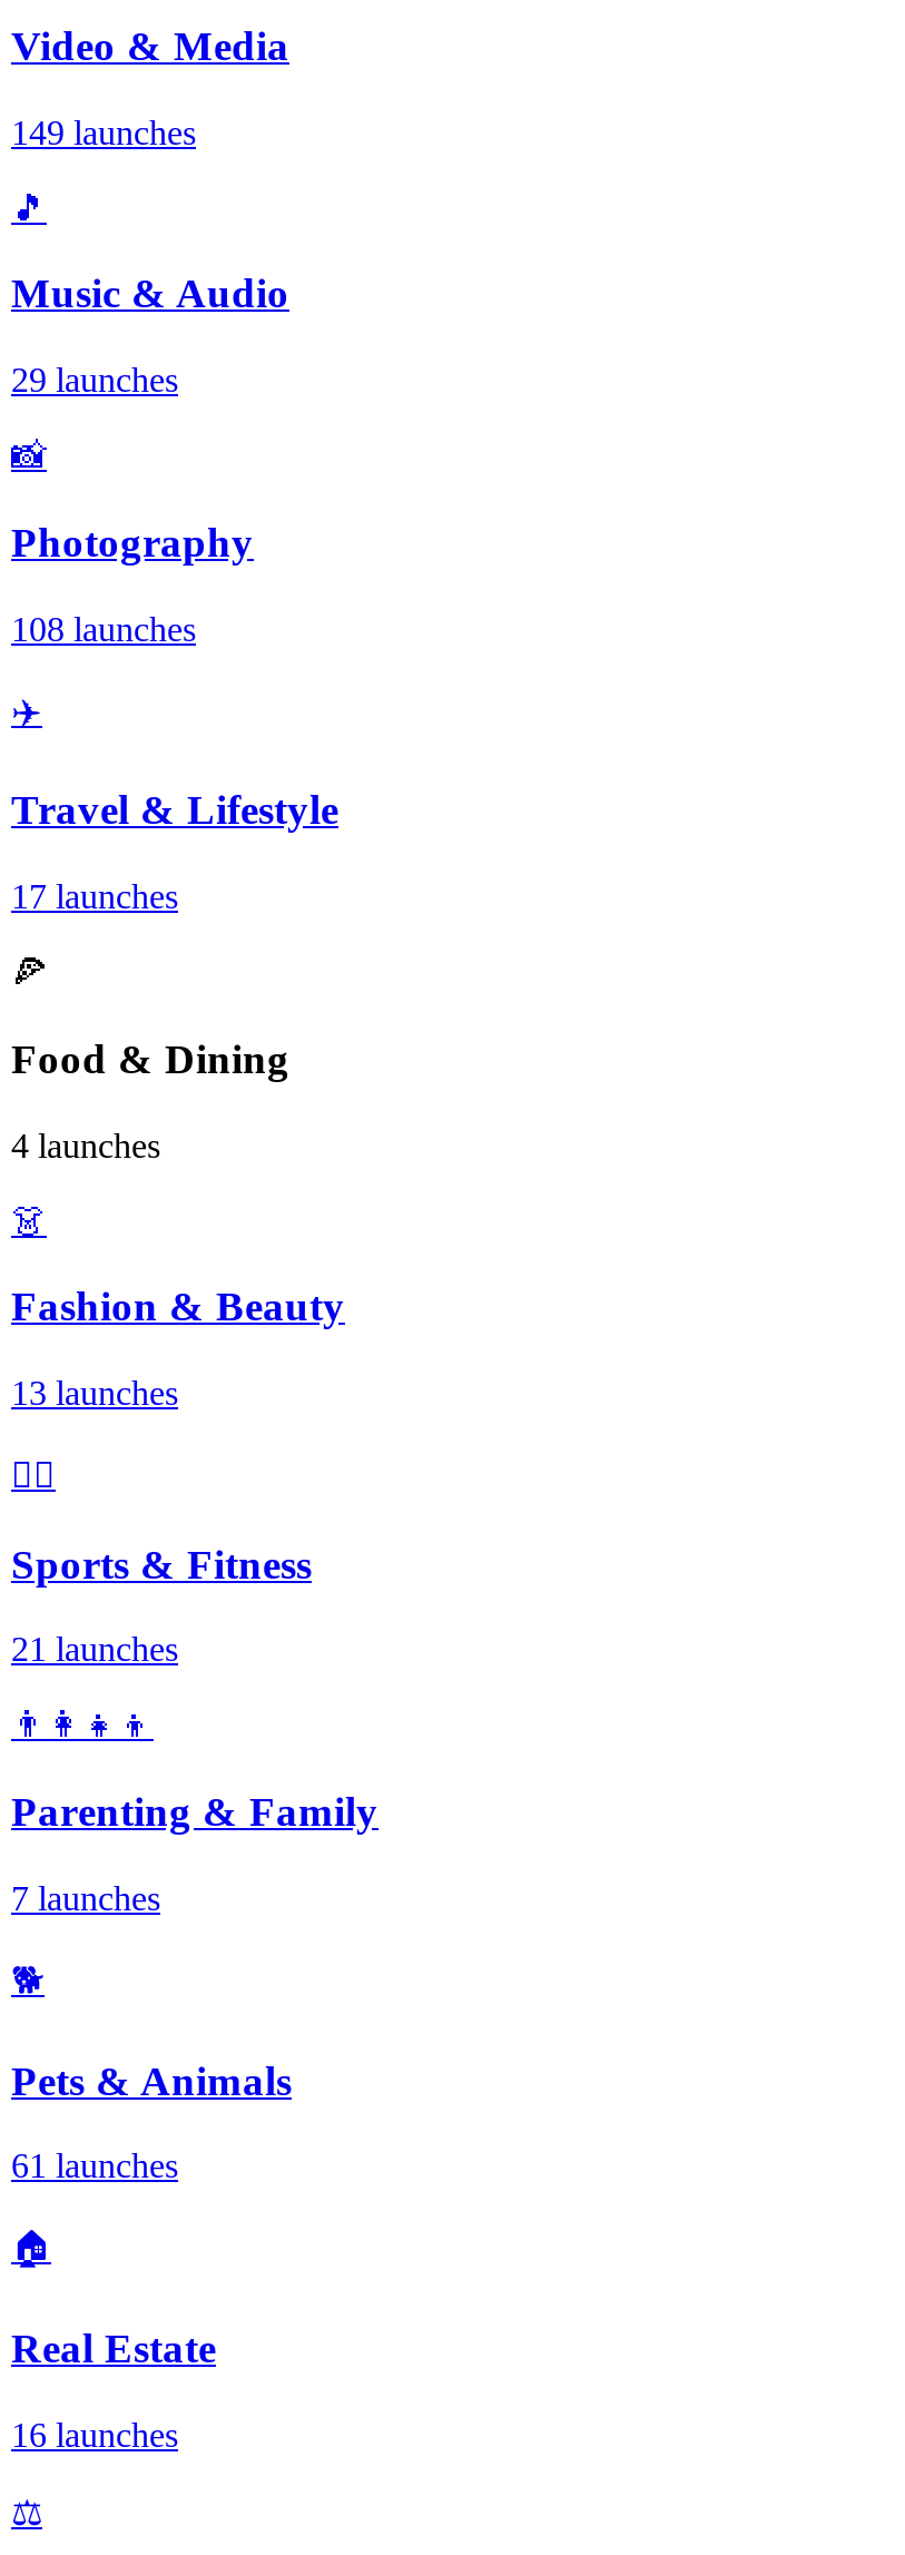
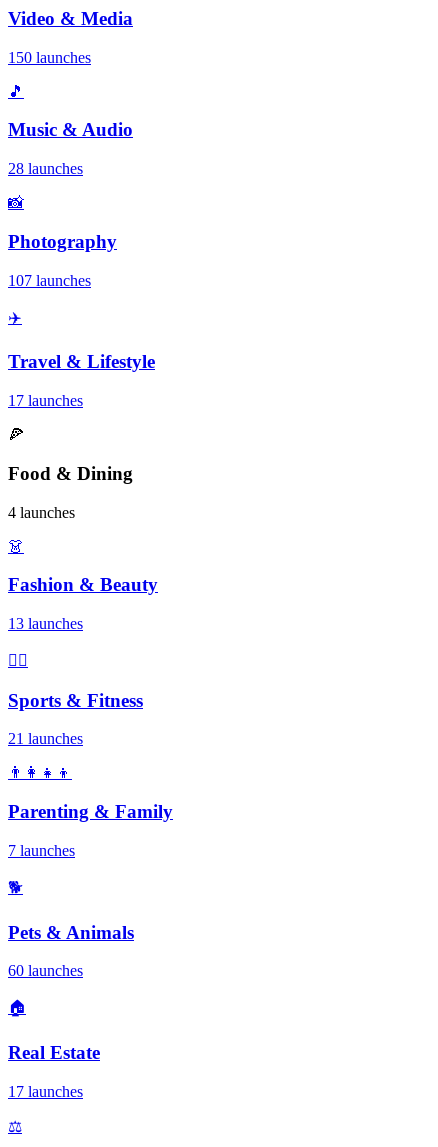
- 149 launches
+ 150 launches

- 29 launches
+ 28 launches

- 108 launches
+ 107 launches

- 61 launches
+ 60 launches

- 16 launches
+ 17 launches
